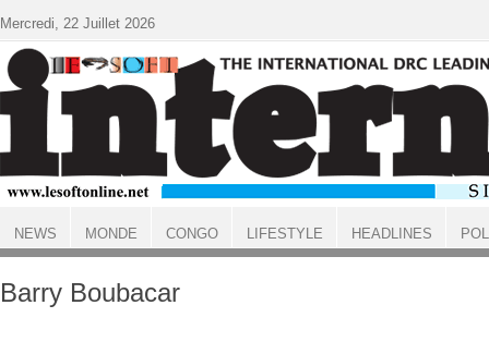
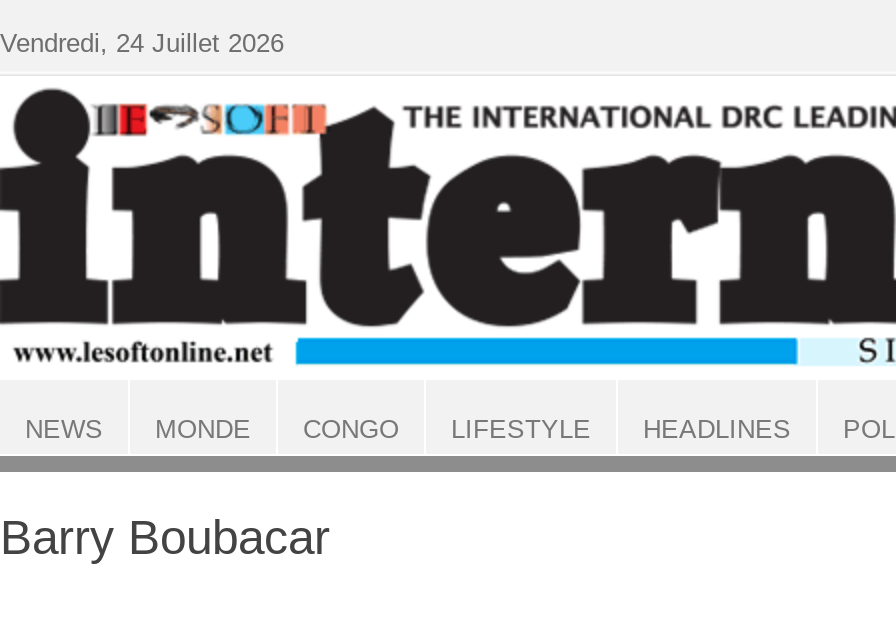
- Mercredi, 22 Juillet 2026
+ Vendredi, 24 Juillet 2026
